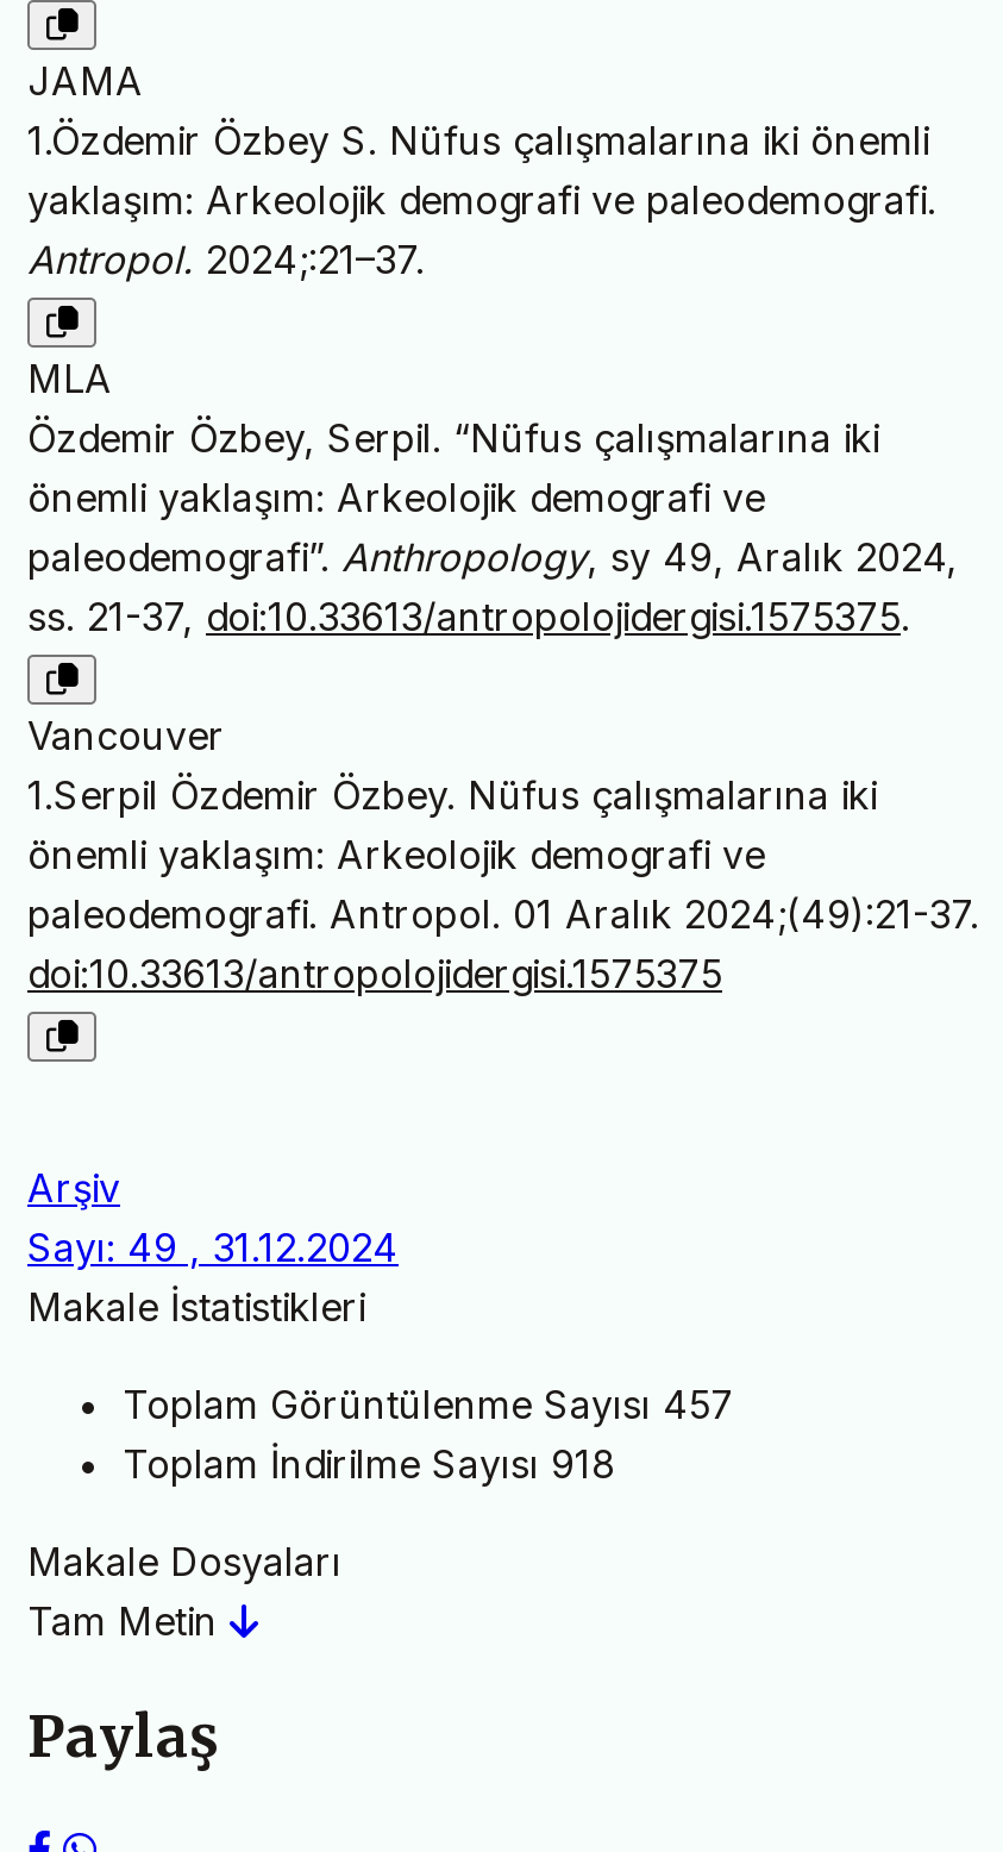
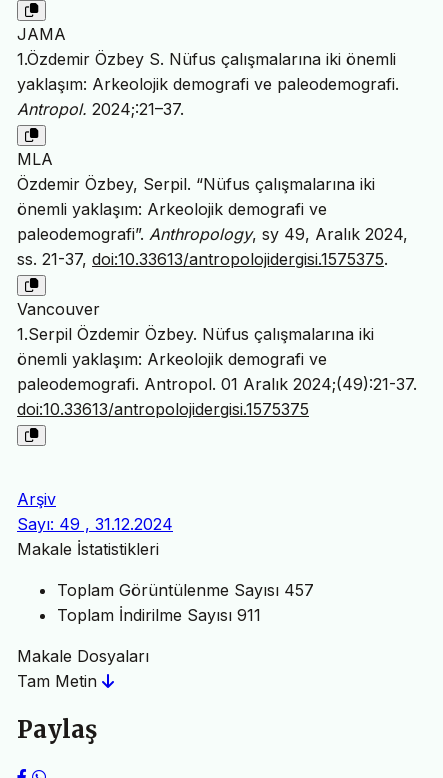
- Toplam İndirilme Sayısı 918
+ Toplam İndirilme Sayısı 911
